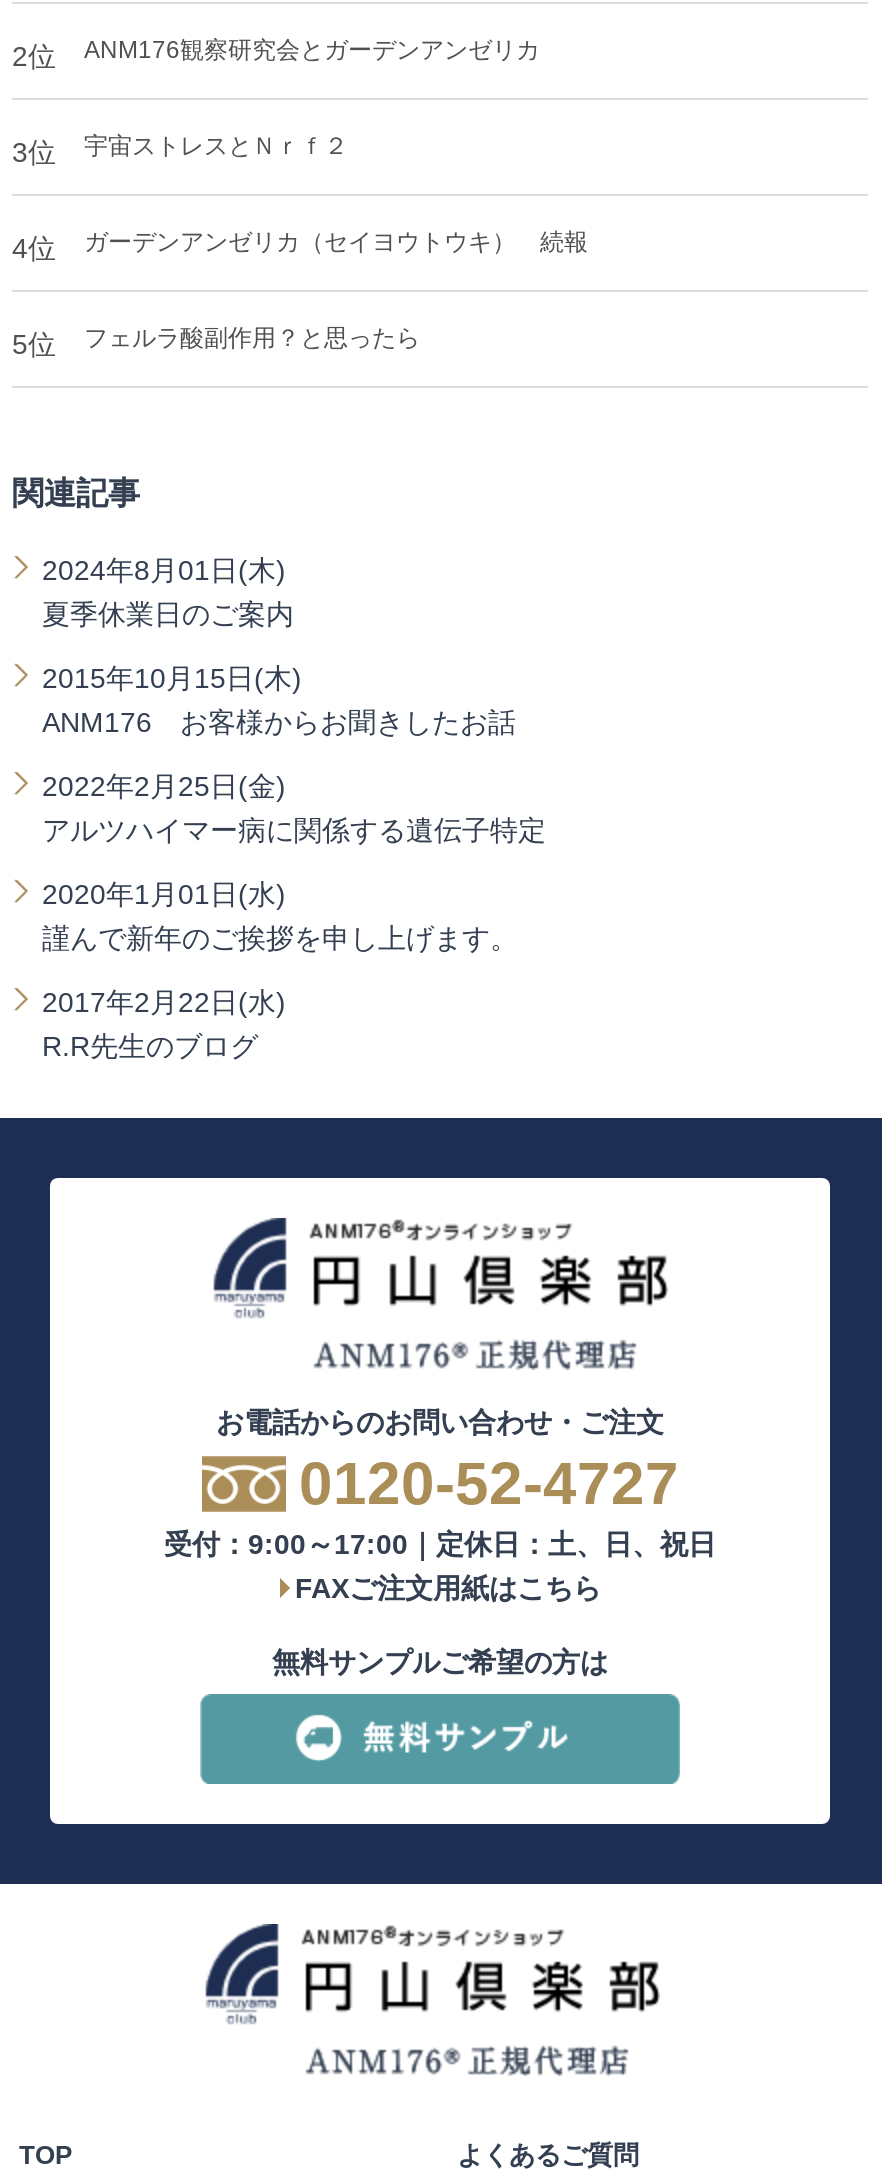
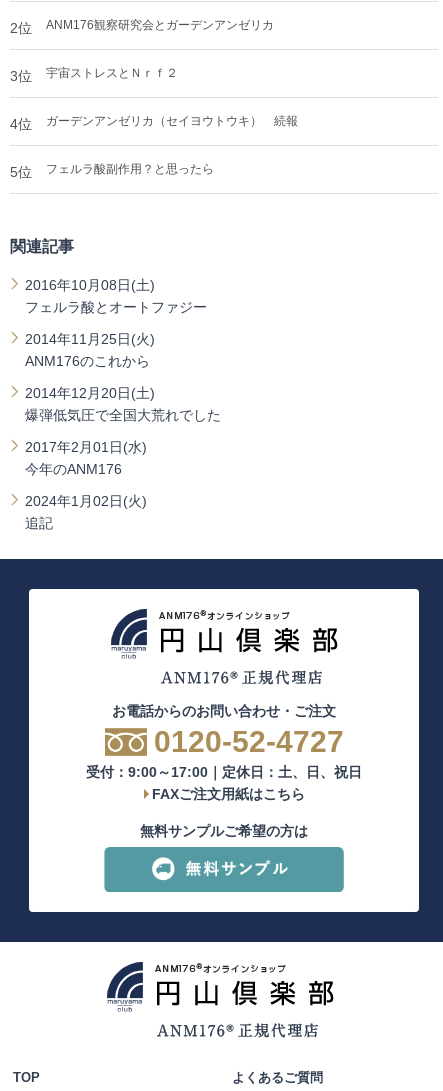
- 2024年8月01日(木)
- 夏季休業日のご案内
+ 2016年10月08日(土)
+ フェルラ酸とオートファジー

- 2015年10月15日(木)
- ANM176 お客様からお聞きしたお話
+ 2014年11月25日(火)
+ ANM176のこれから

- 2022年2月25日(金)
- アルツハイマー病に関係する遺伝子特定
+ 2014年12月20日(土)
+ 爆弾低気圧で全国大荒れでした

- 2020年1月01日(水)
- 謹んで新年のご挨拶を申し上げます。
+ 2017年2月01日(水)
+ 今年のANM176

- 2017年2月22日(水)
- R.R先生のブログ
+ 2024年1月02日(火)
+ 追記
